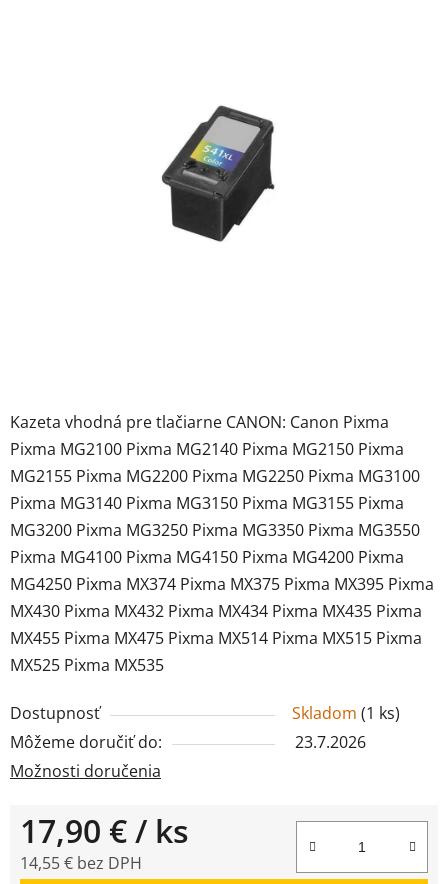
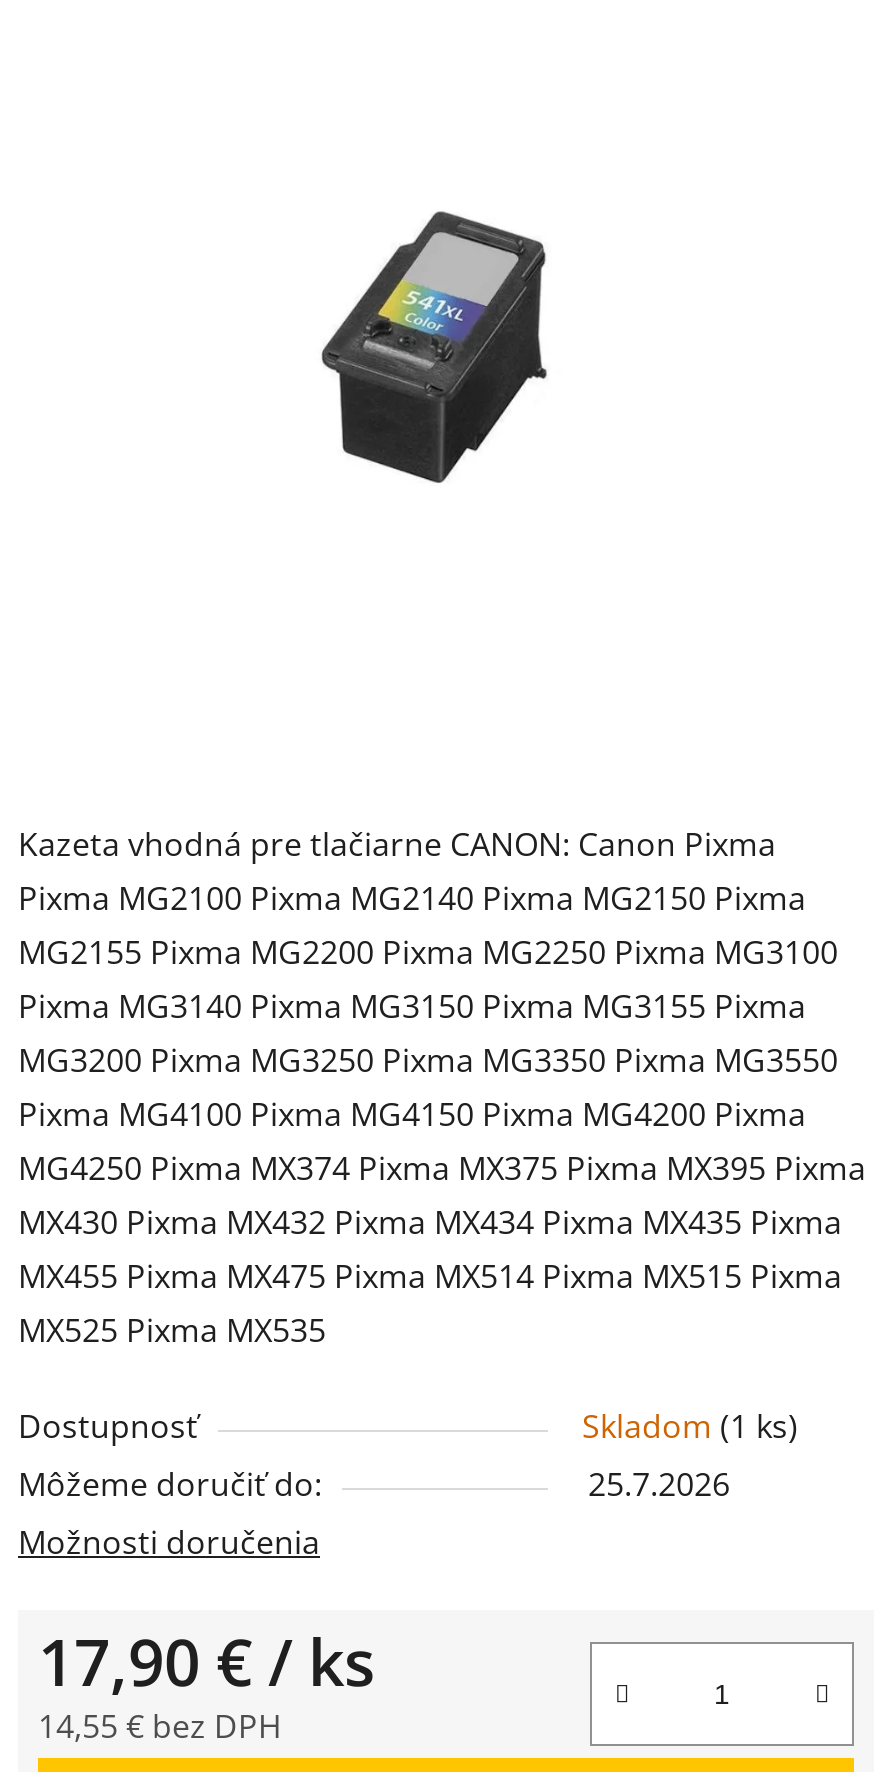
- 23.7.2026
+ 25.7.2026
